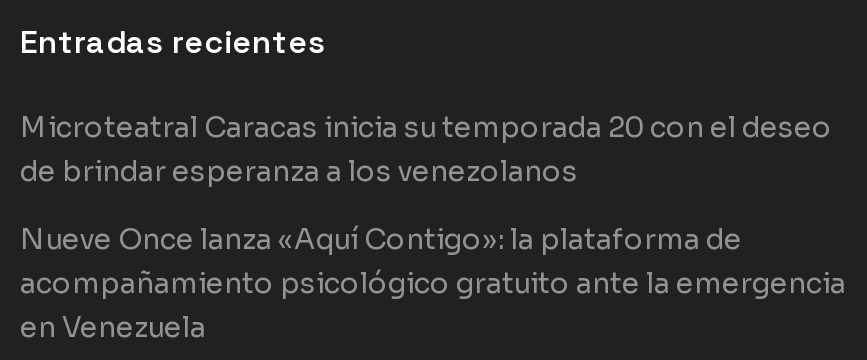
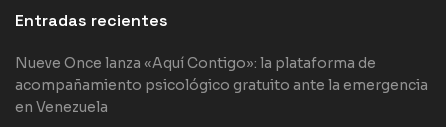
- Microteatral Caracas inicia su temporada 20 con el deseo
- de brindar esperanza a los venezolanos
